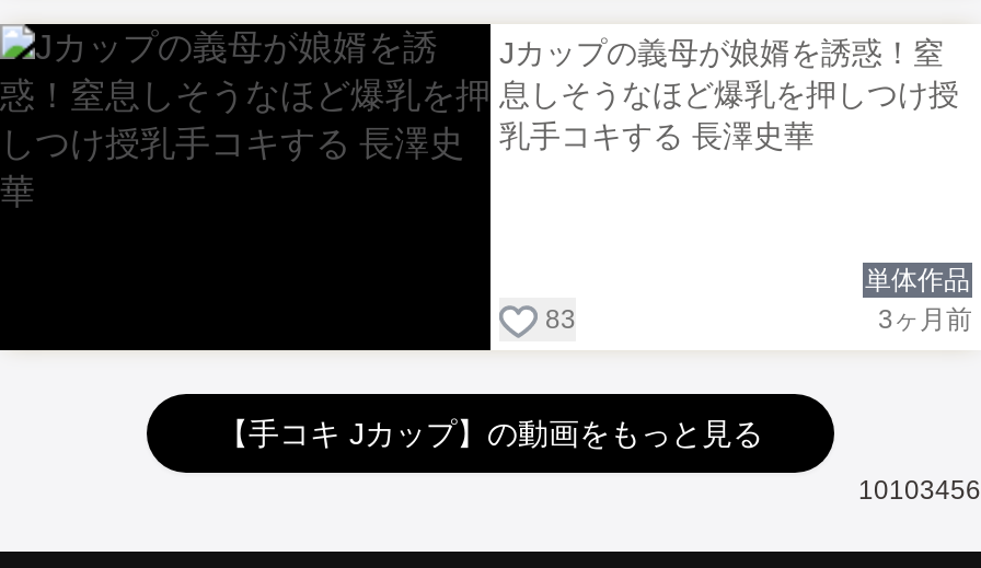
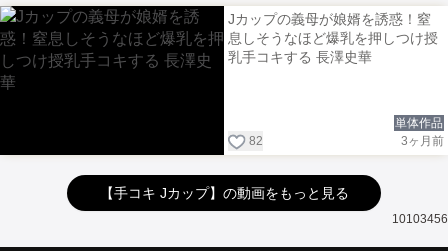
- 83
+ 82
